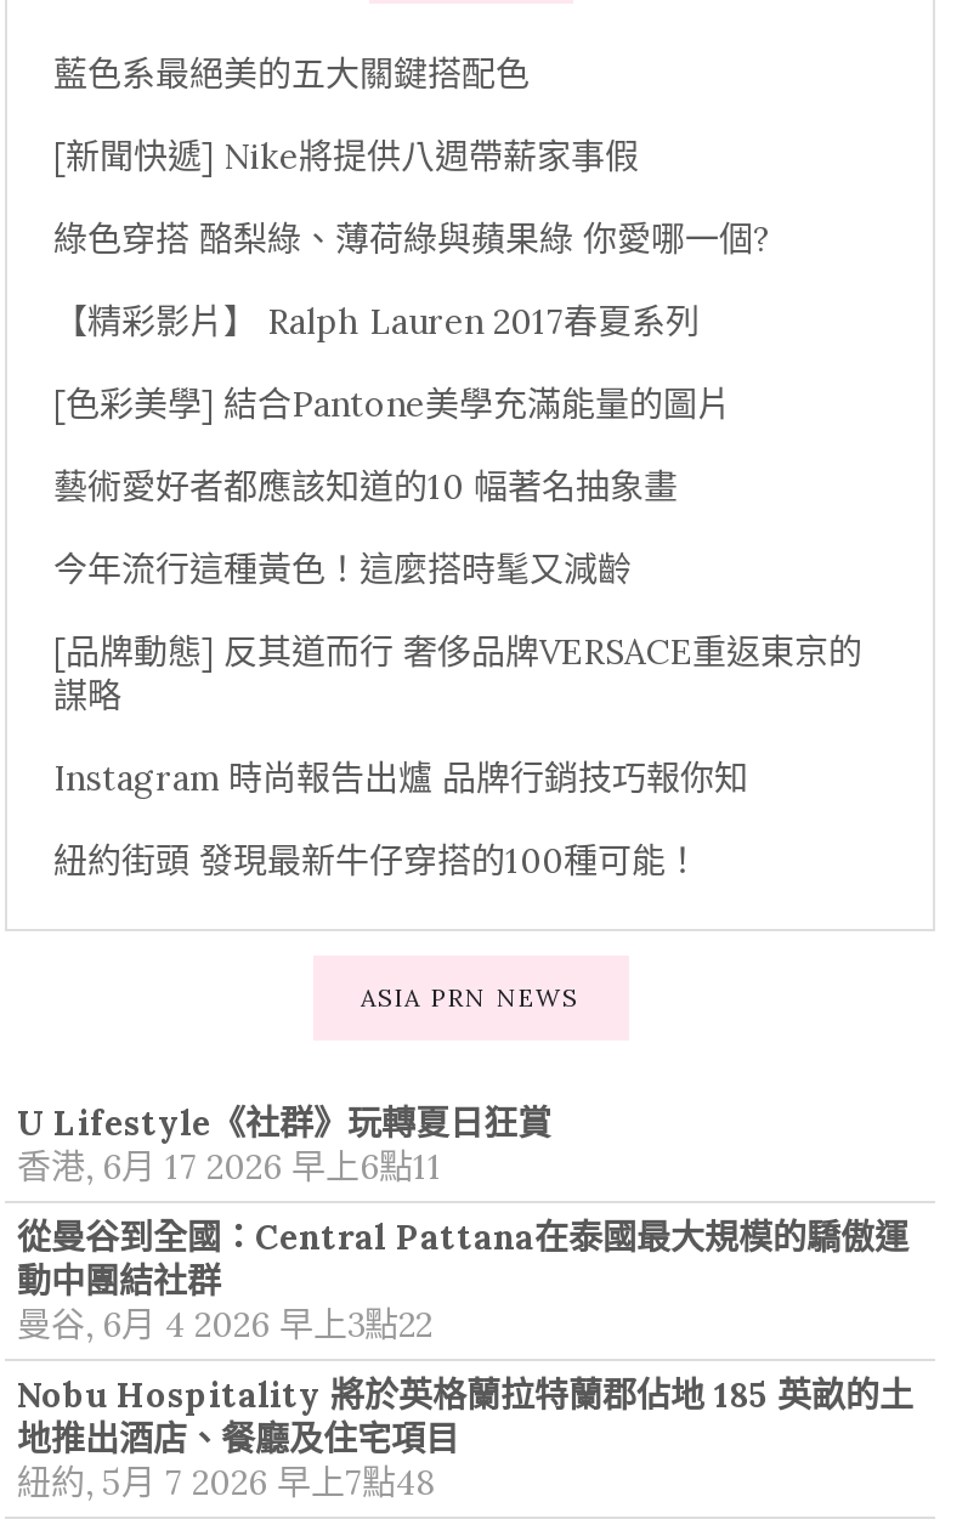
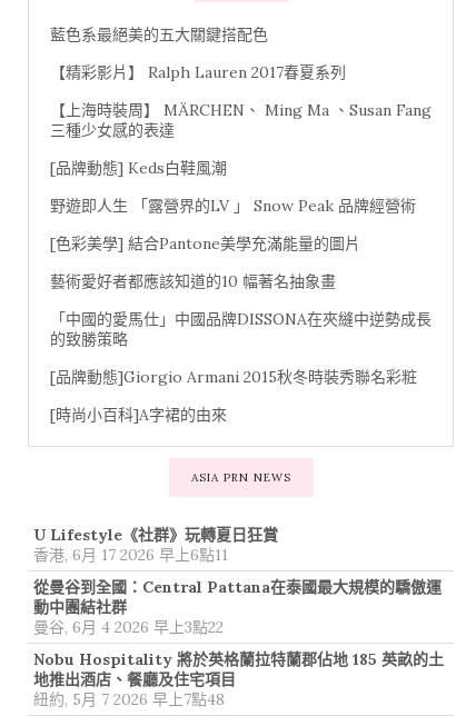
- [新聞快遞] Nike將提供八週帶薪家事假
- 綠色穿搭 酪梨綠、薄荷綠與蘋果綠 你愛哪一個?

moved up: 【精彩影片】 Ralph Lauren 2017春夏系列

+ 【上海時裝周】 MÄRCHEN、 Ming Ma 、Susan Fang
+ 三種少女感的表達
+ [品牌動態] Keds白鞋風潮
+ 野遊即人生 「露營界的LV 」 Snow Peak 品牌經營術

moved down: [色彩美學] 結合Pantone美學充滿能量的圖片 | 藝術愛好者都應該知道的10 幅著名抽象畫

- 今年流行這種黃色！這麼搭時髦又減齡
- [品牌動態] 反其道而行 奢侈品牌VERSACE重返東京的
- 謀略
- Instagram 時尚報告出爐 品牌行銷技巧報你知
- 紐約街頭 發現最新牛仔穿搭的100種可能！
+ 「中國的愛馬仕」中國品牌DISSONA在夾縫中逆勢成長
+ 的致勝策略
+ [品牌動態]Giorgio Armani 2015秋冬時裝秀聯名彩粧
+ [時尚小百科]A字裙的由來
